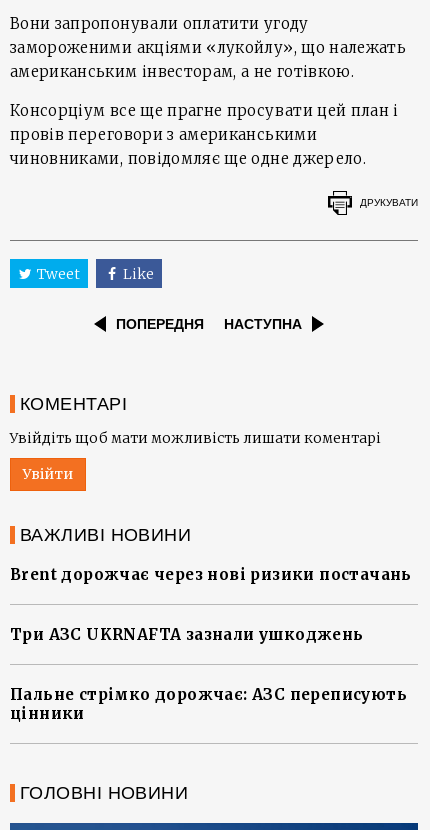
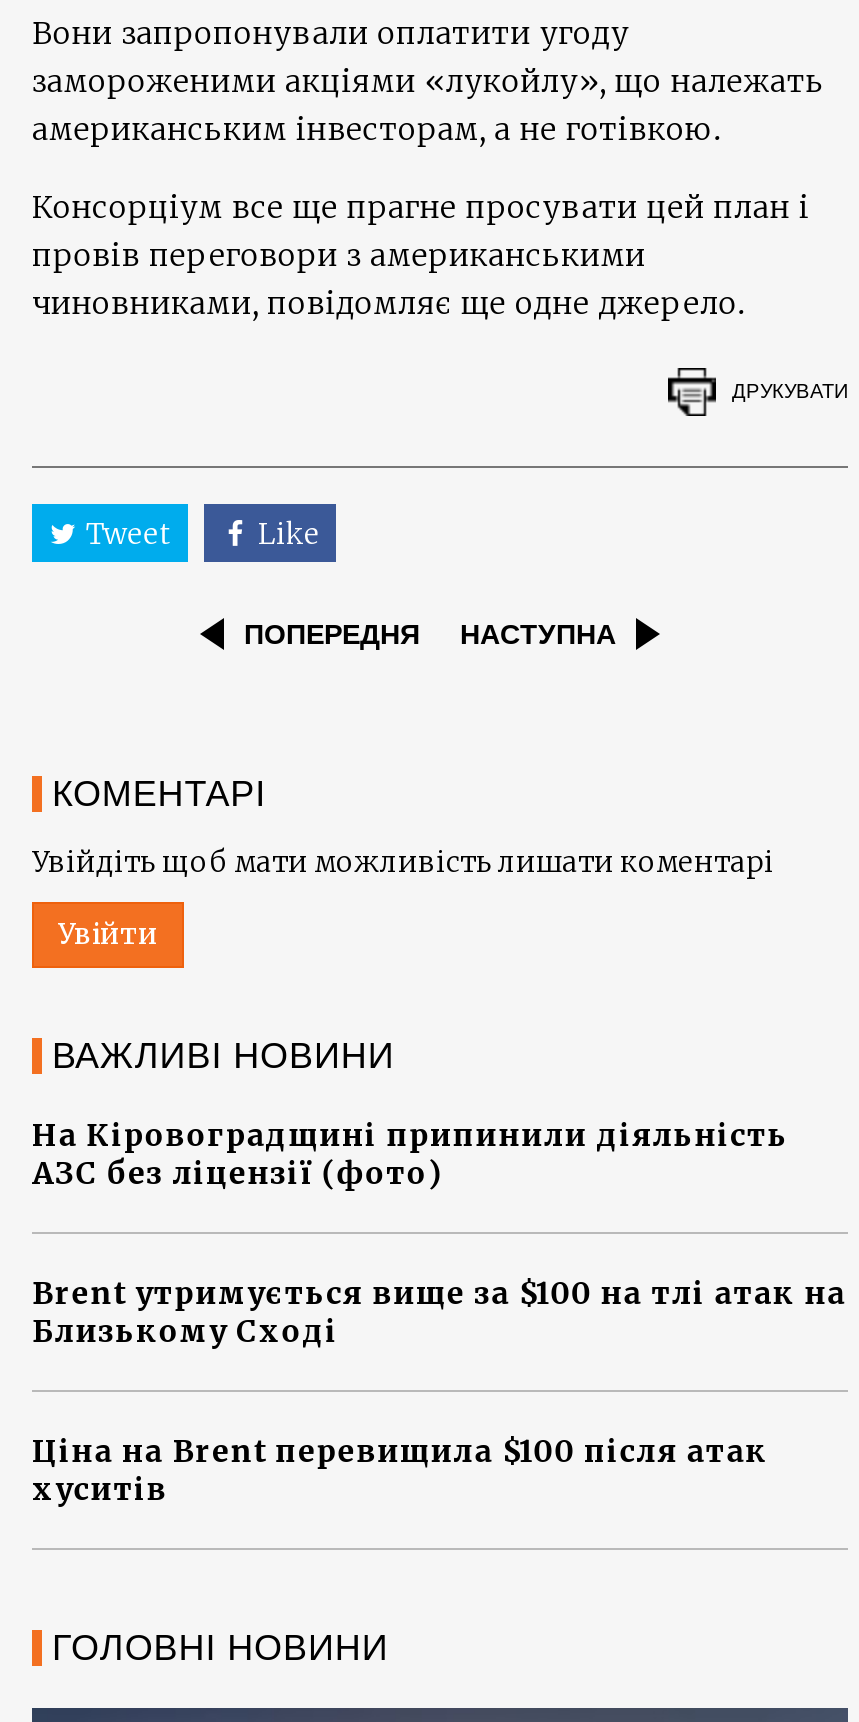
- Brent дорожчає через нові ризики постачань
+ На Кіровоградщині припинили діяльність
+ АЗС без ліцензії (фото)

- Три АЗС UKRNAFTA зазнали ушкоджень
+ Brent утримується вище за $100 на тлі атак на
+ Близькому Сході

- Пальне стрімко дорожчає: АЗС переписують
- цінники
+ Ціна на Brent перевищила $100 після атак
+ хуситів
